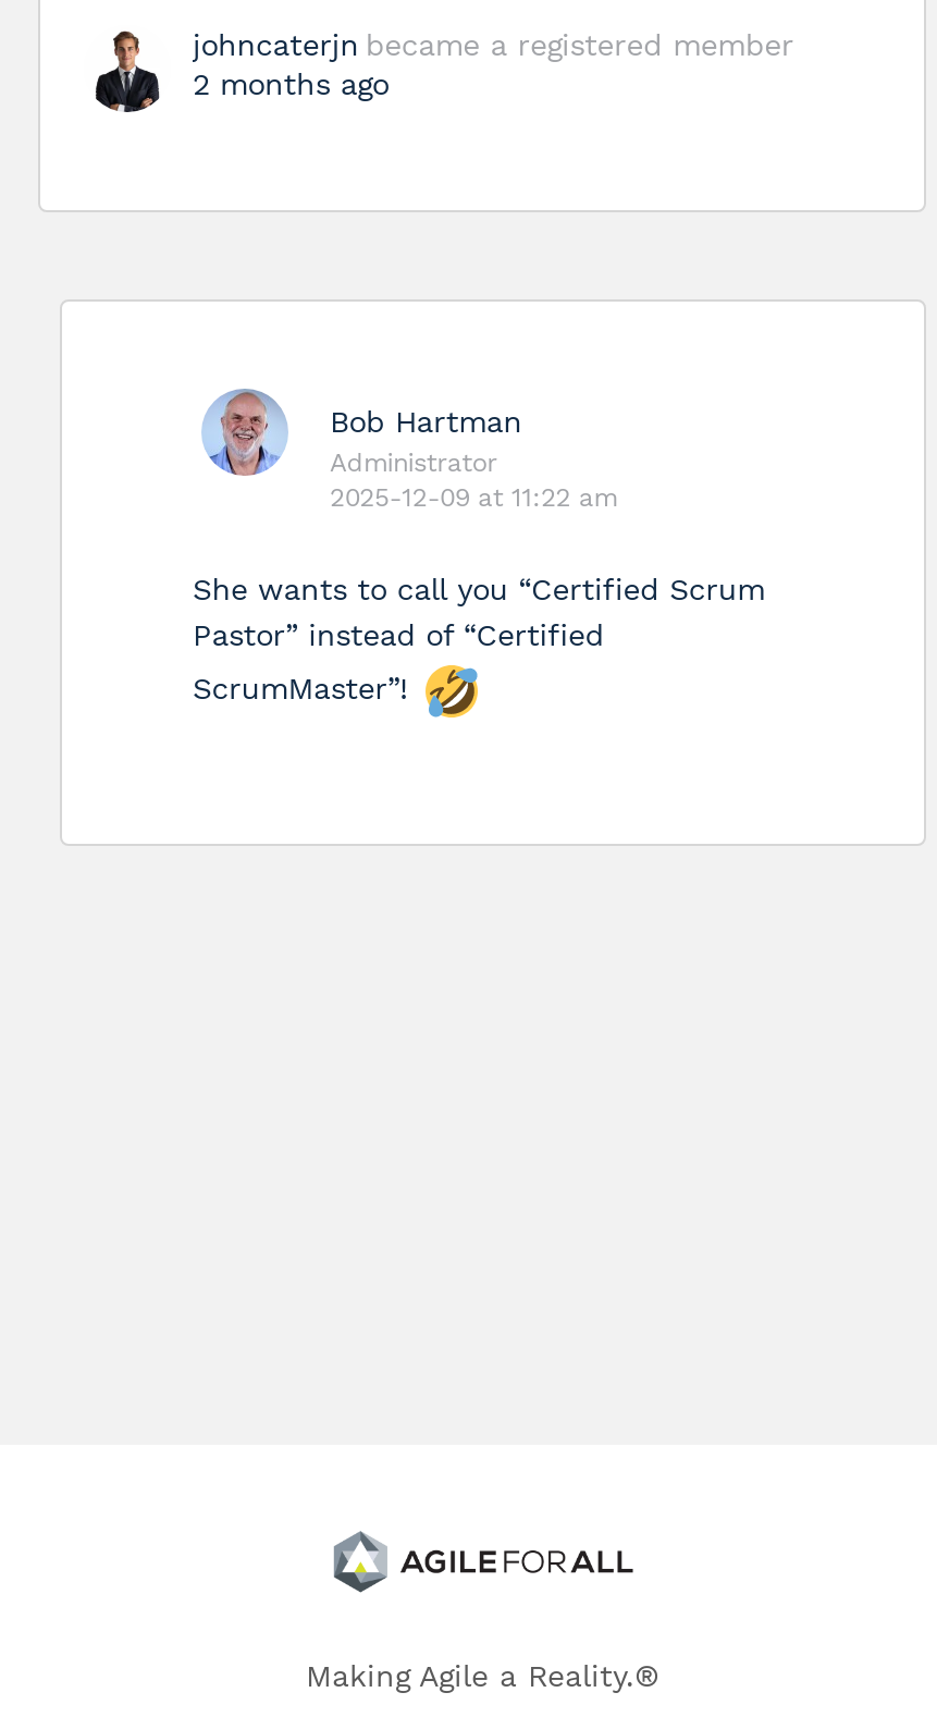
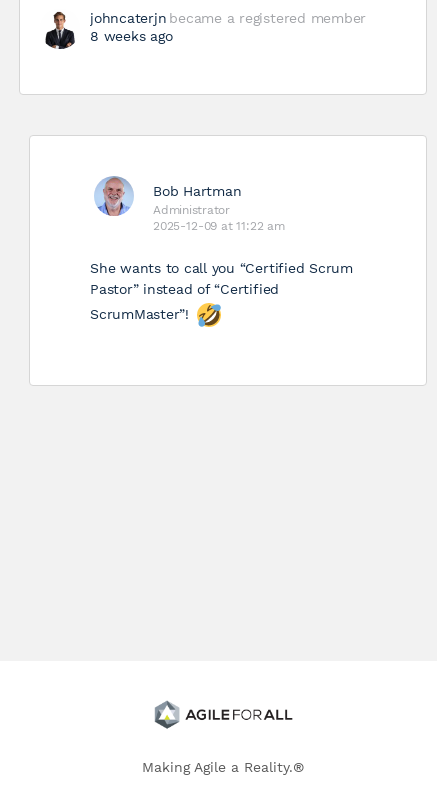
- 2 months ago
+ 8 weeks ago
